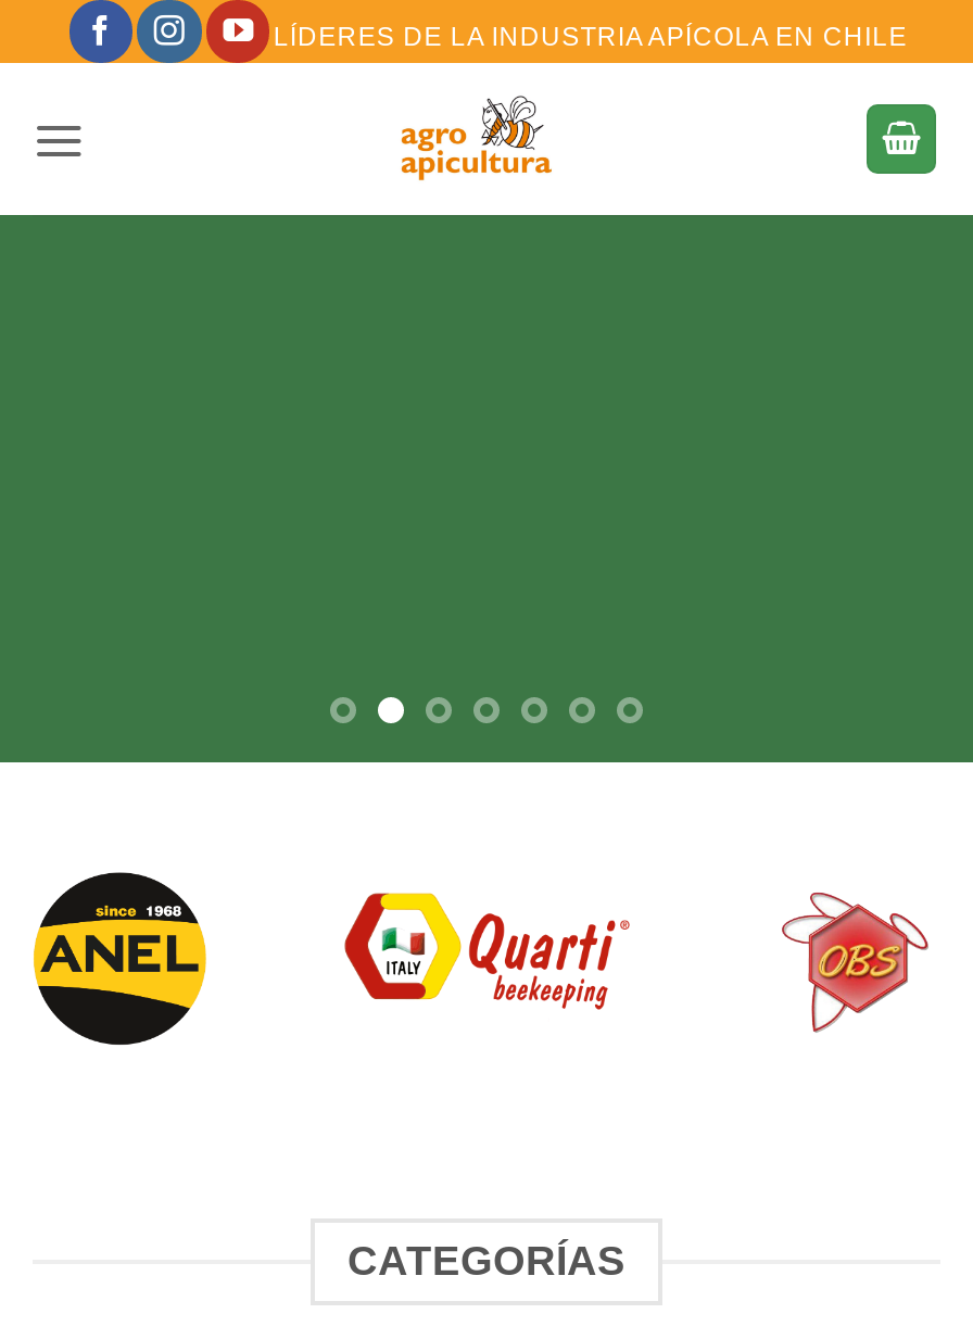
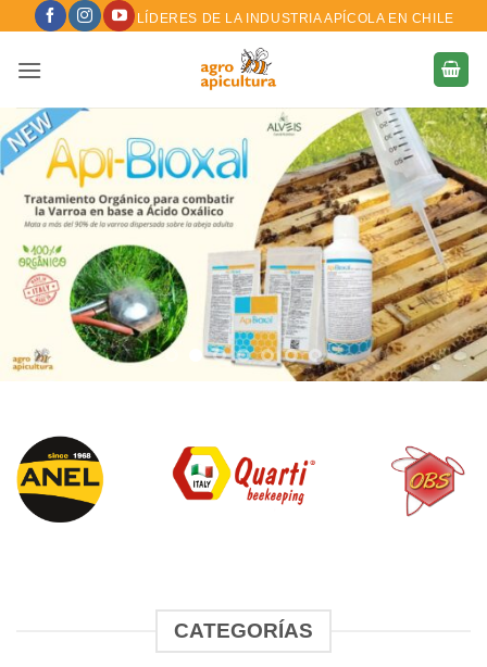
+ [image]
